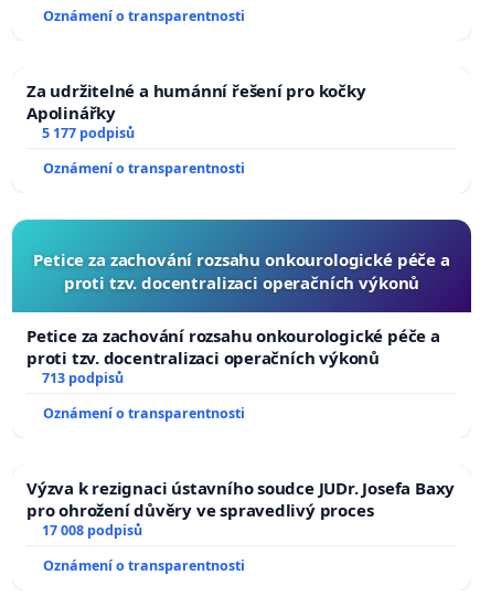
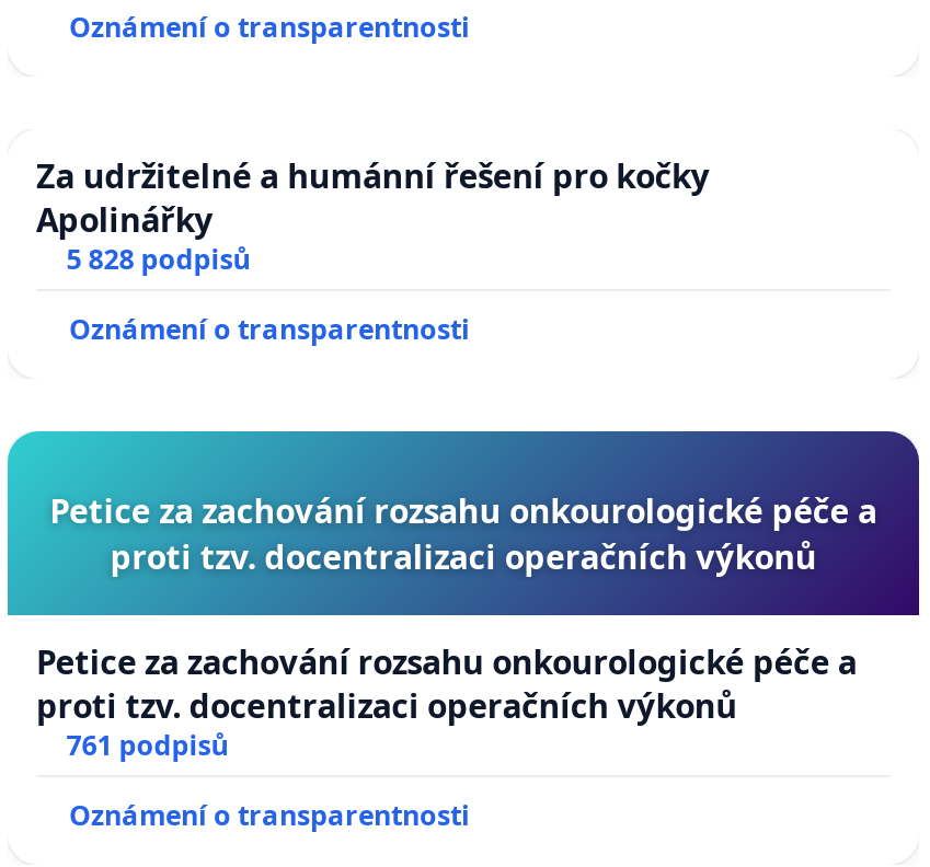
- 5 177 podpisů
+ 5 828 podpisů

- 713 podpisů
- Oznámení o transparentnosti
- Výzva k rezignaci ústavního soudce JUDr. Josefa Baxy
- pro ohrožení důvěry ve spravedlivý proces
- 17 008 podpisů
+ 761 podpisů
